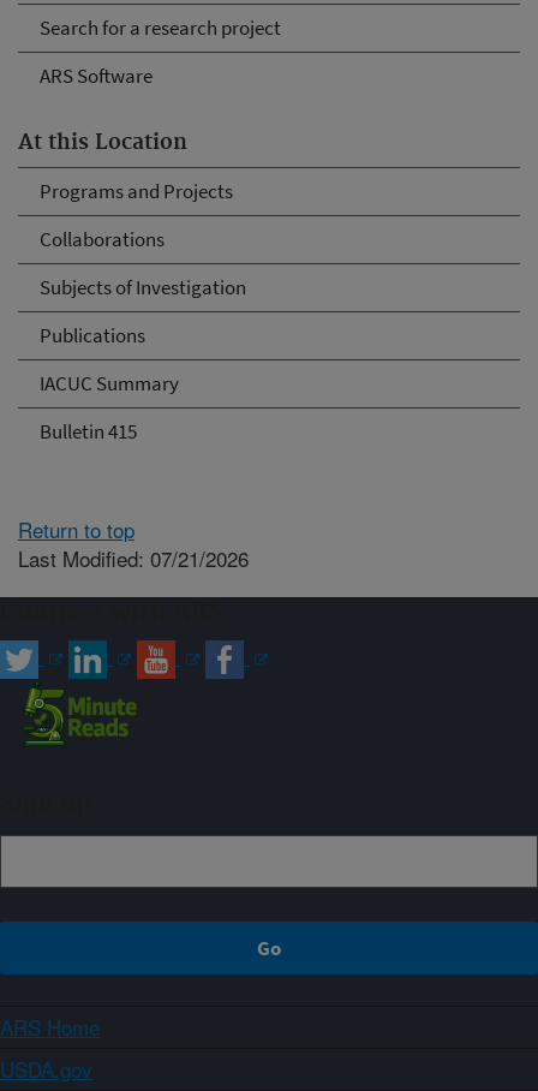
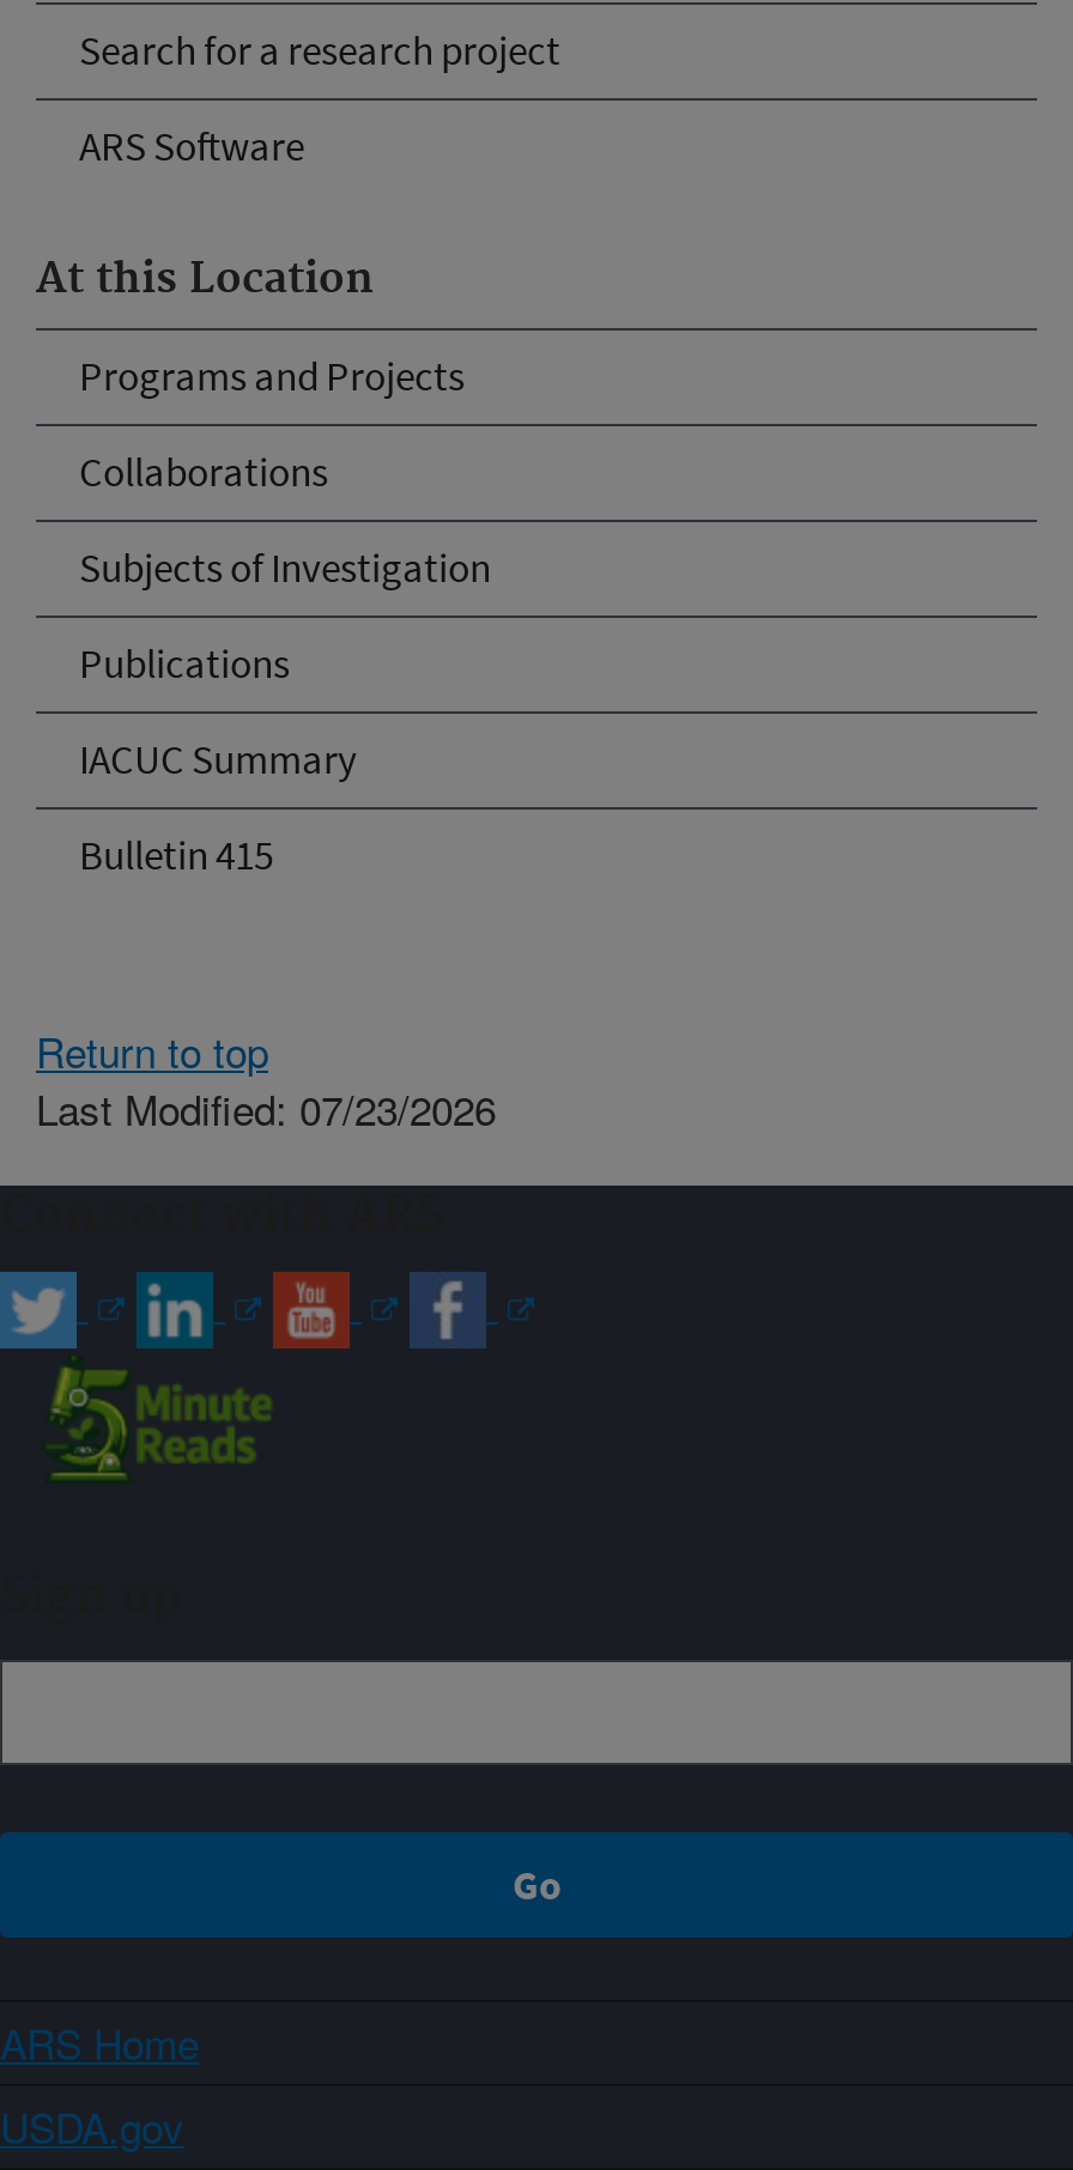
- Last Modified: 07/21/2026
+ Last Modified: 07/23/2026
